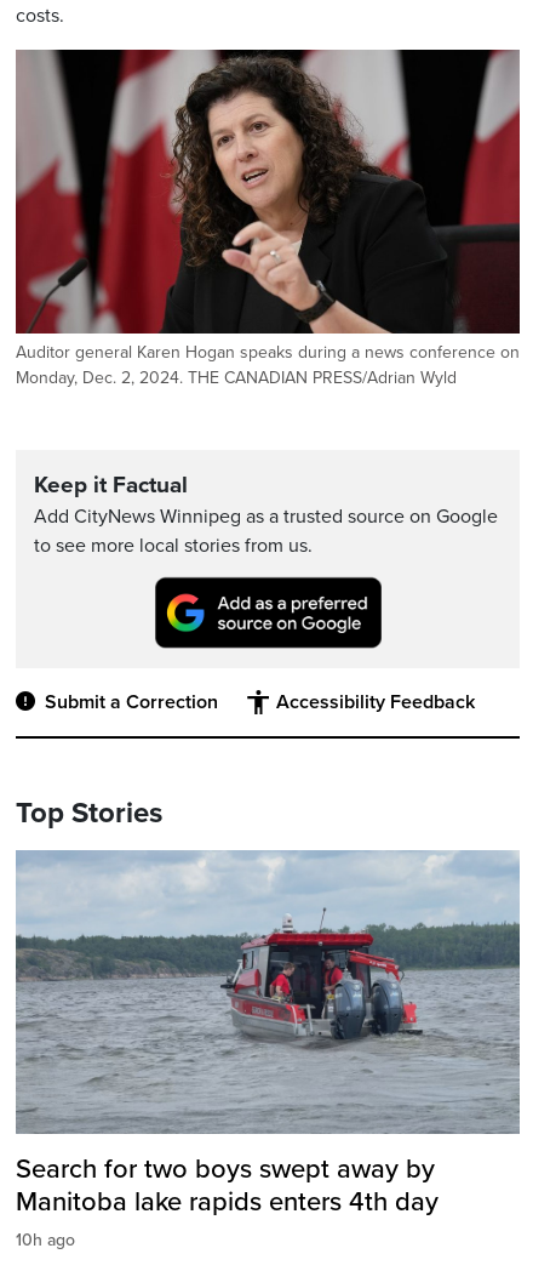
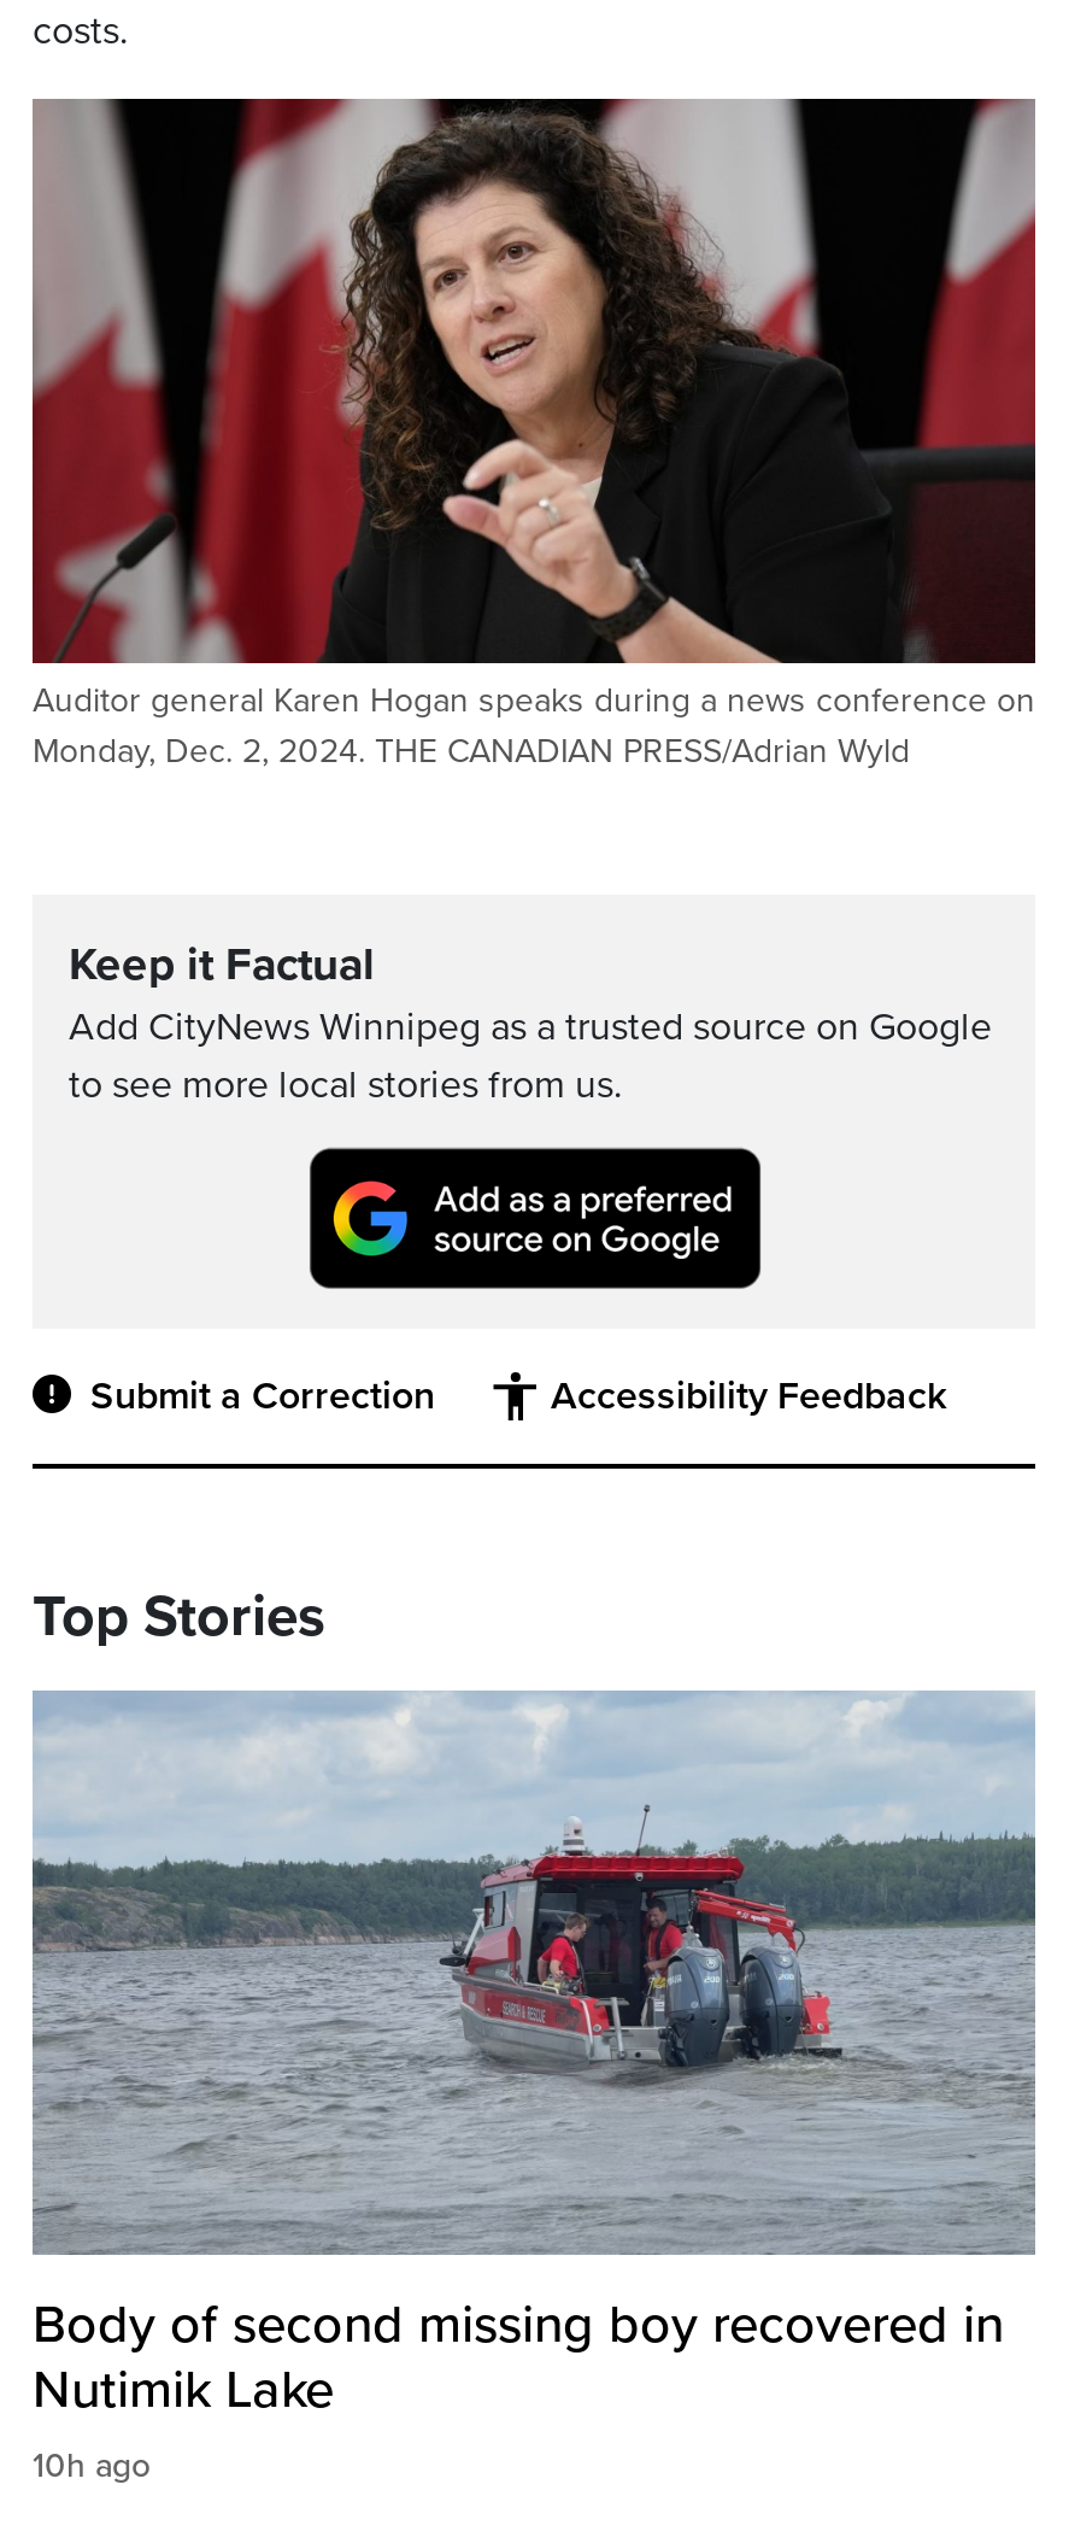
- Search for two boys swept away by
- Manitoba lake rapids enters 4th day
+ Body of second missing boy recovered in
+ Nutimik Lake
